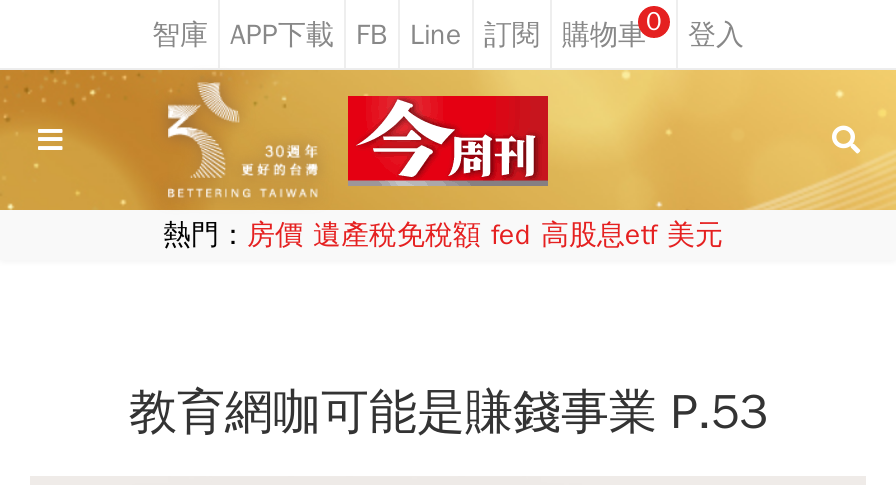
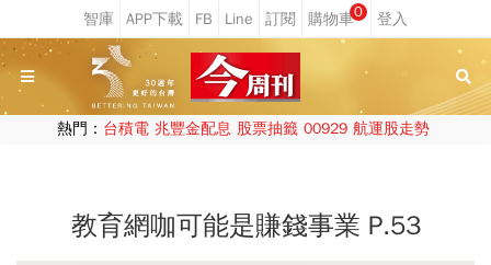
- 熱門：房價 遺產稅免稅額 fed 高股息etf 美元
+ 熱門：台積電 兆豐金配息 股票抽籤 00929 航運股走勢
